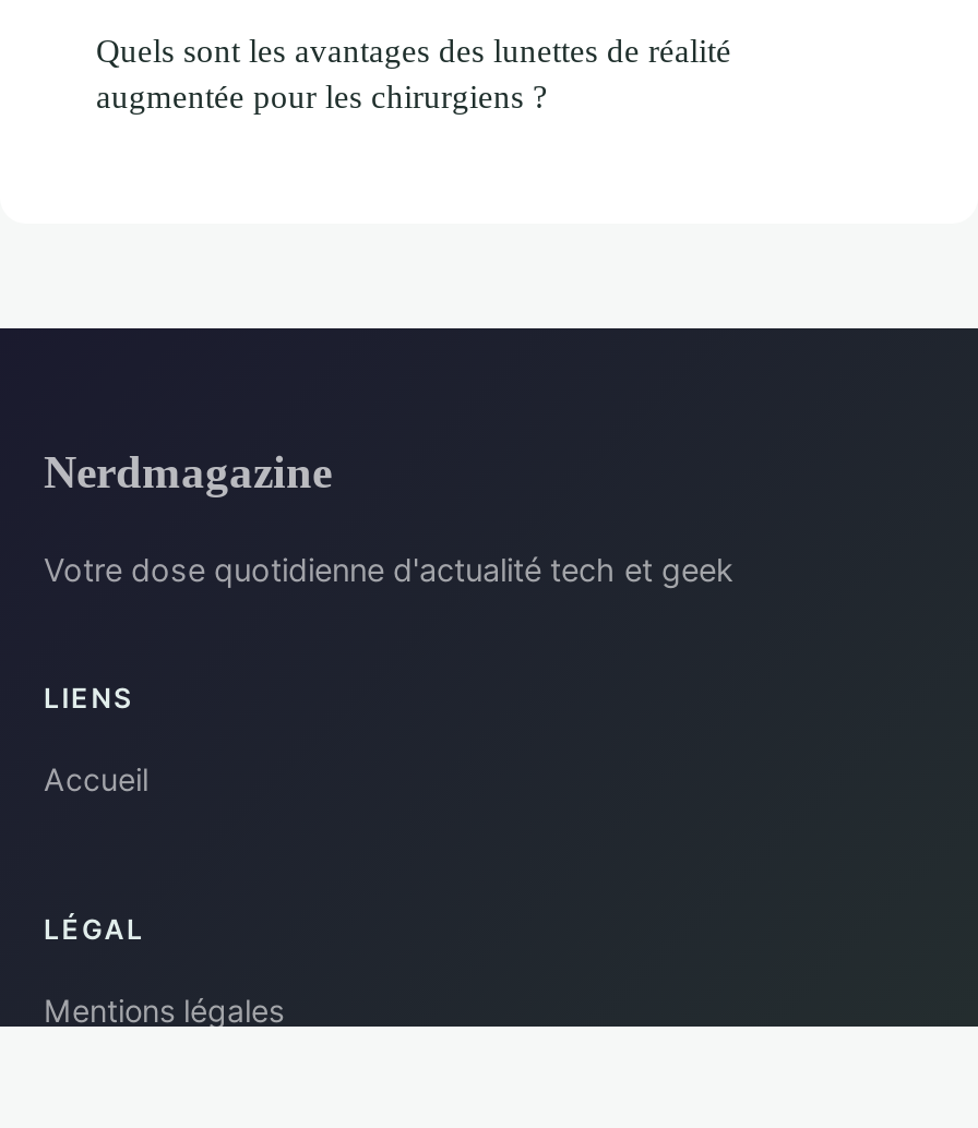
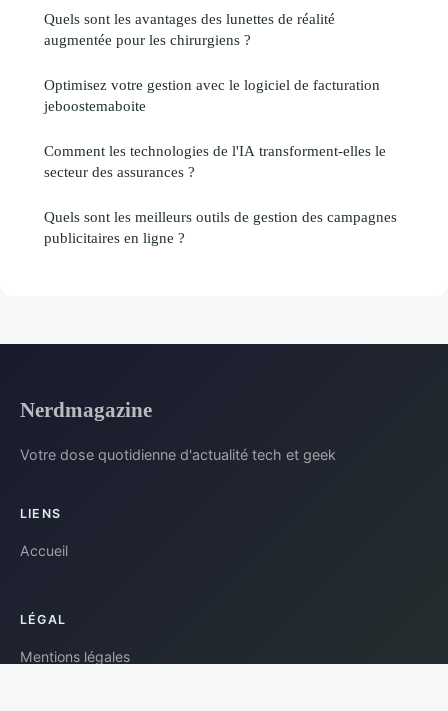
+ Optimisez votre gestion avec le logiciel de facturation
+ jeboostemaboite
+ Comment les technologies de l'IA transforment-elles le
+ secteur des assurances ?
+ Quels sont les meilleurs outils de gestion des campagnes
+ publicitaires en ligne ?
